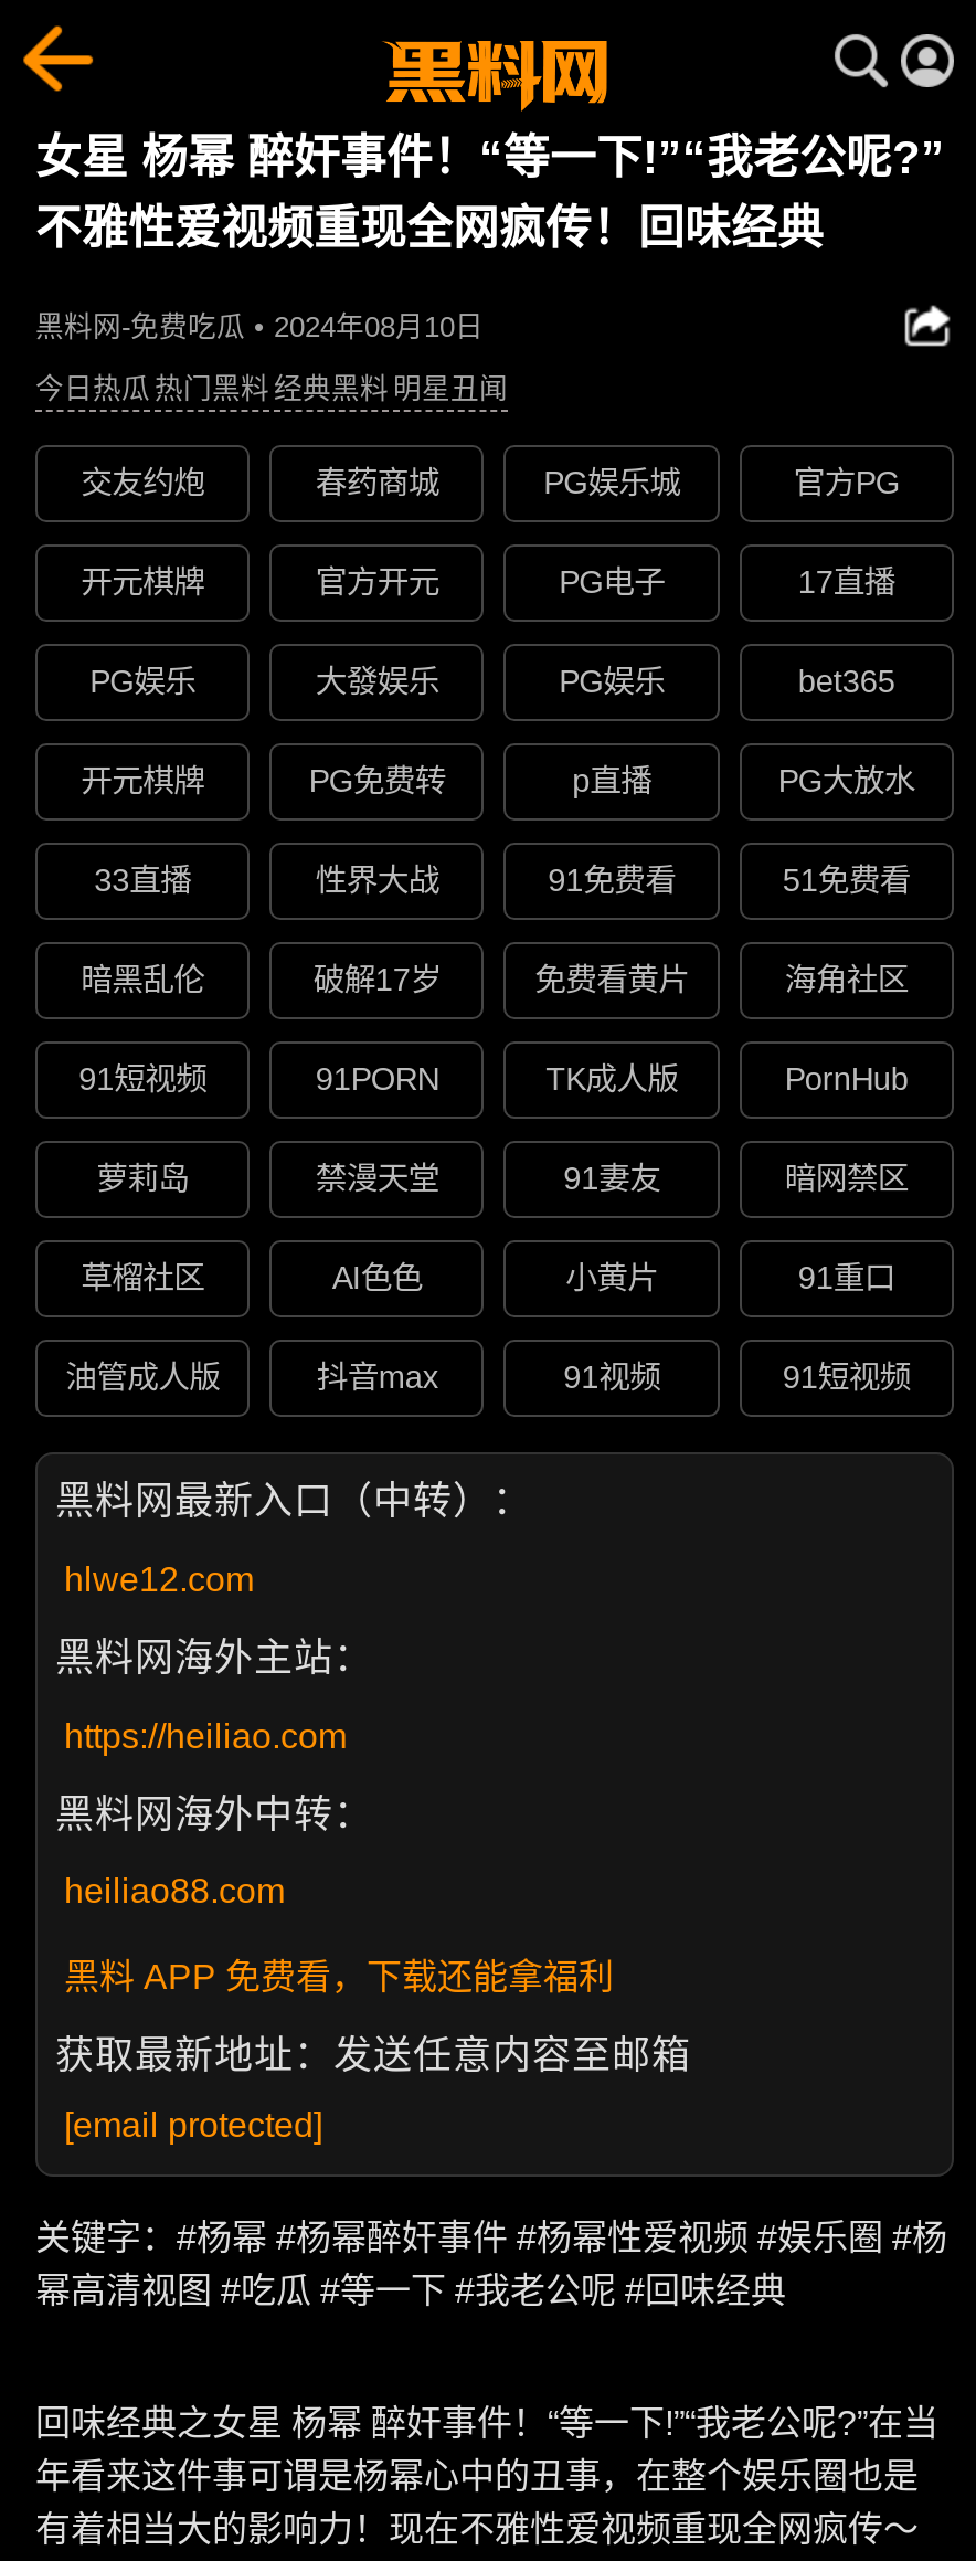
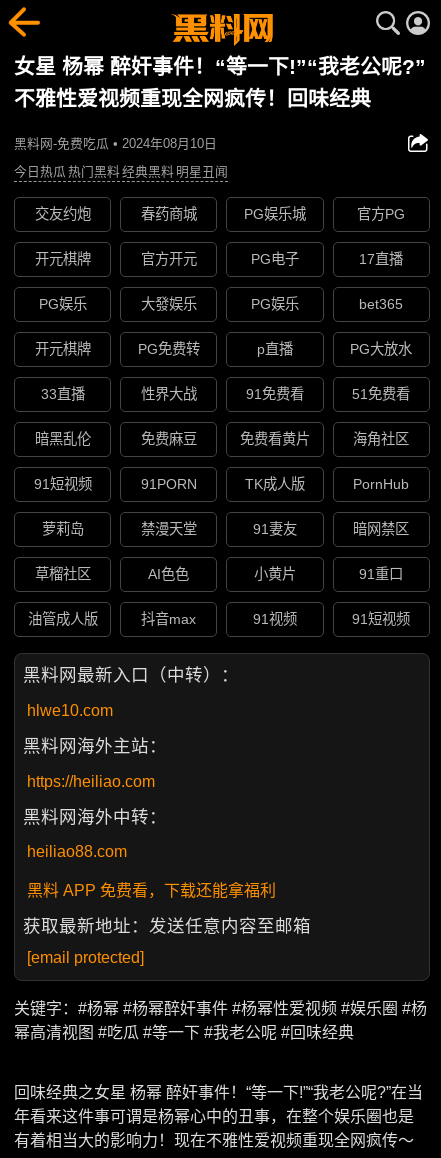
- 破解17岁
+ 免费麻豆

- hlwe12.com
+ hlwe10.com
